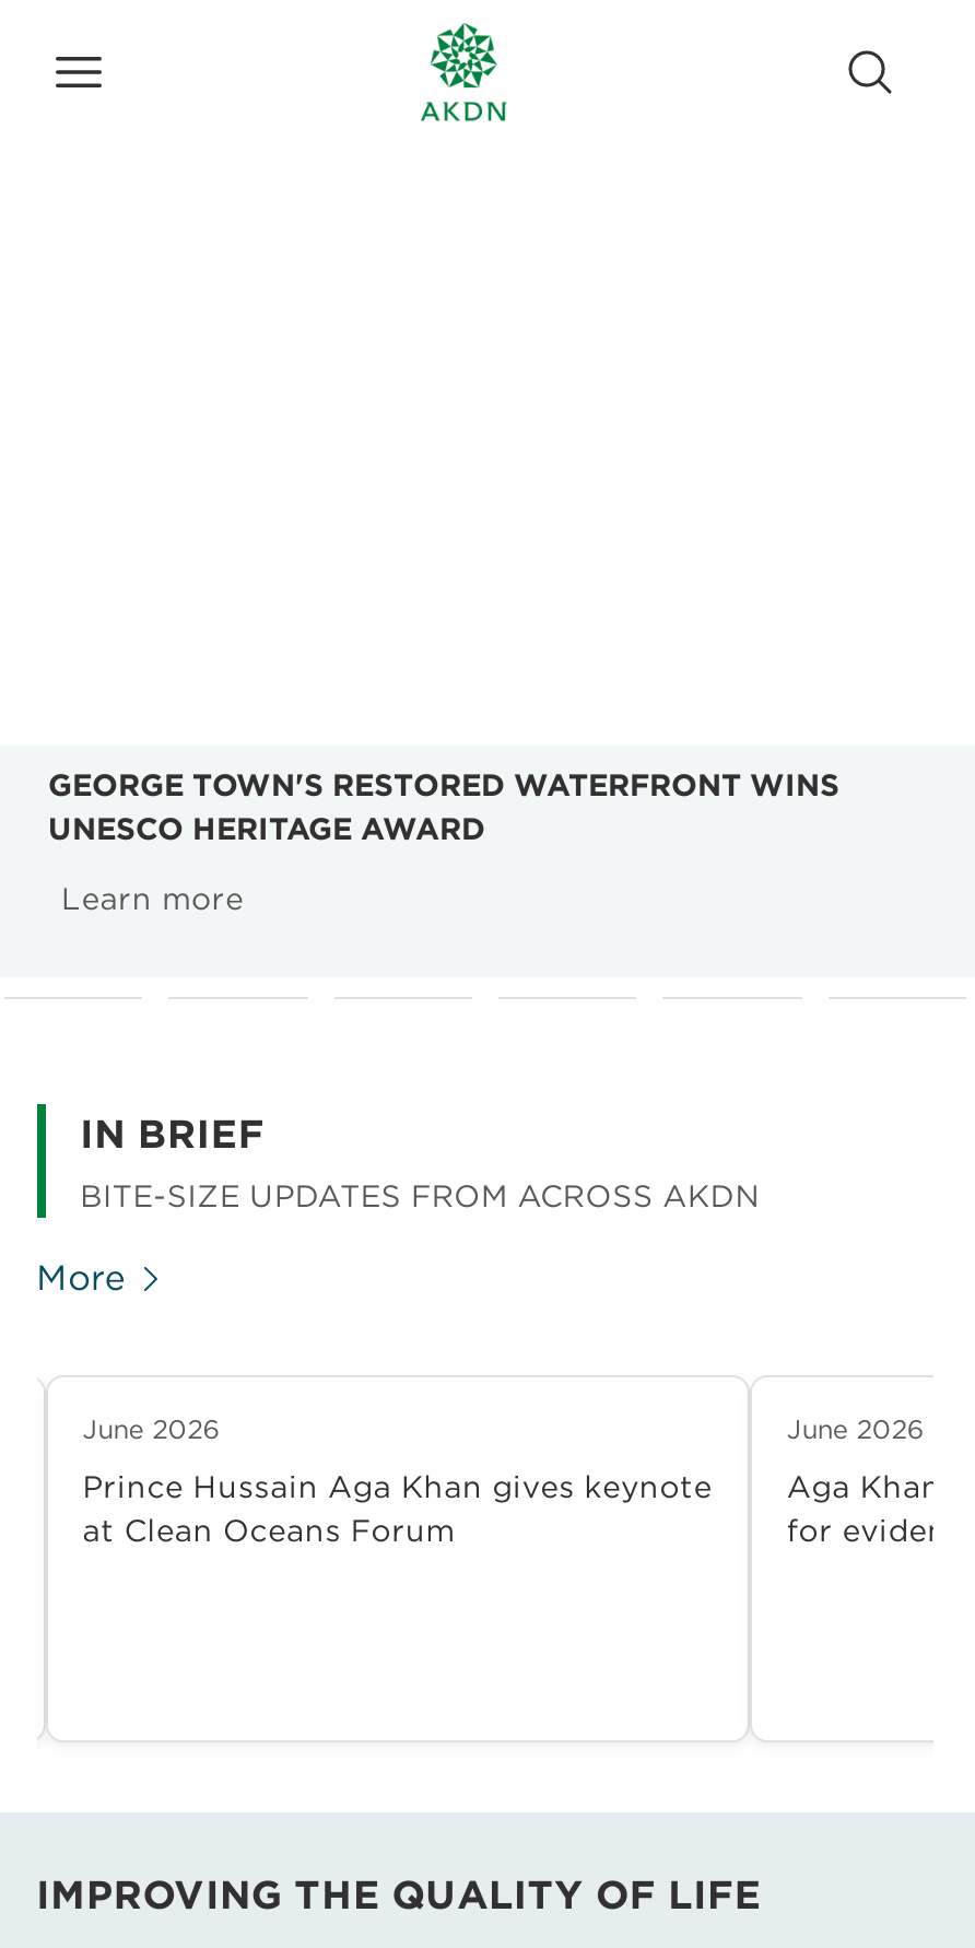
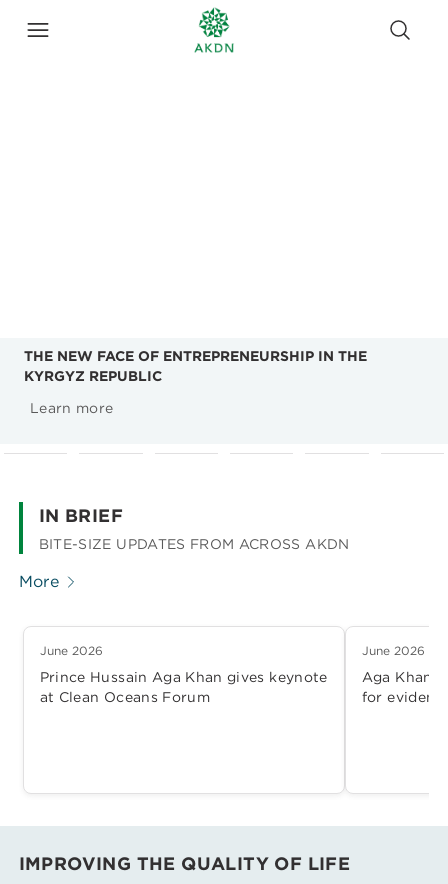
- GEORGE TOWN'S RESTORED WATERFRONT WINS
- UNESCO HERITAGE AWARD
+ THE NEW FACE OF ENTREPRENEURSHIP IN THE
+ KYRGYZ REPUBLIC
